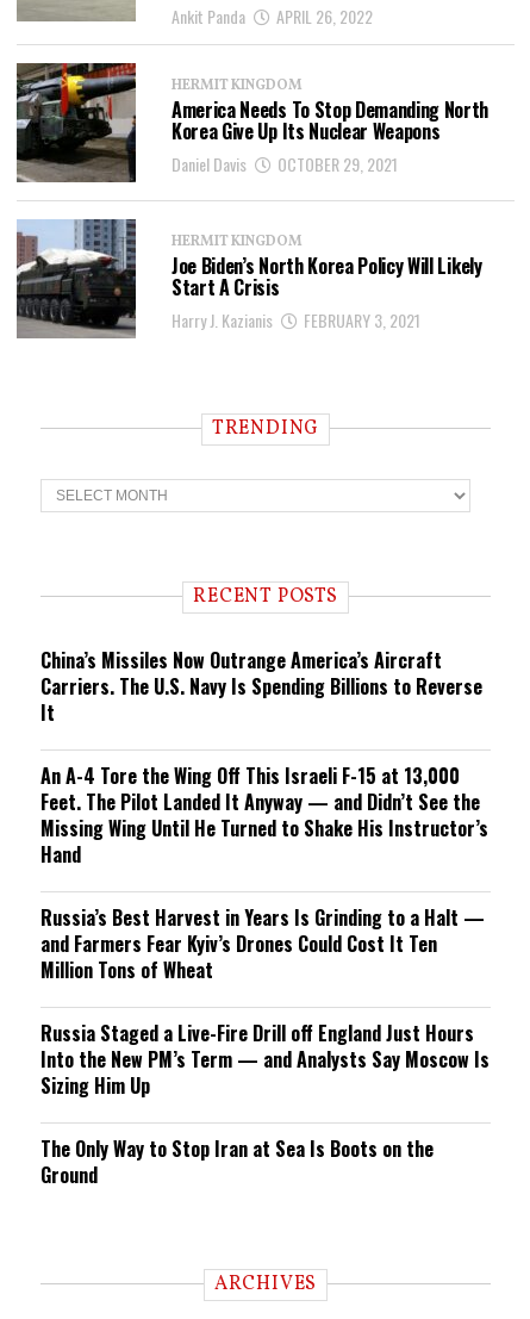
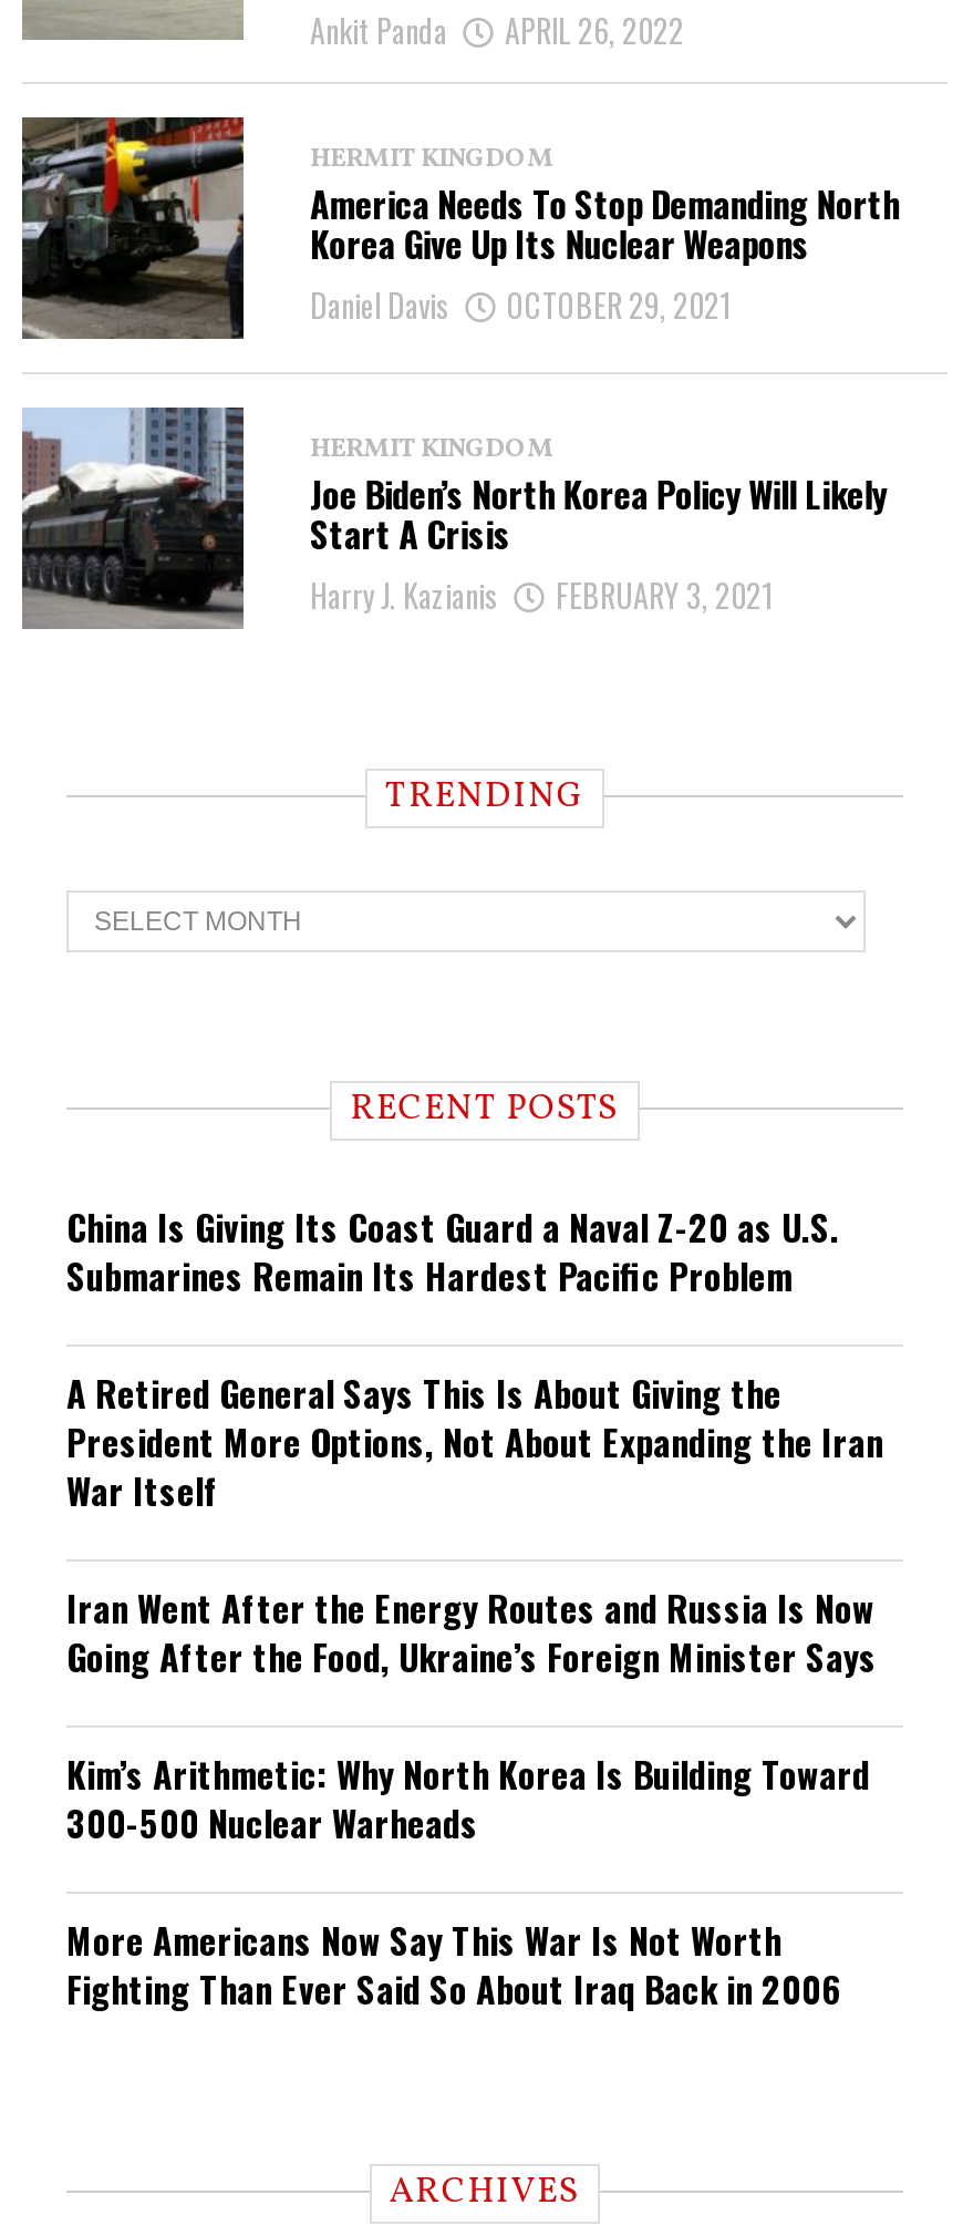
- China’s Missiles Now Outrange America’s Aircraft
- Carriers. The U.S. Navy Is Spending Billions to Reverse
- It
+ China Is Giving Its Coast Guard a Naval Z-20 as U.S.
+ Submarines Remain Its Hardest Pacific Problem

- An A-4 Tore the Wing Off This Israeli F-15 at 13,000
- Feet. The Pilot Landed It Anyway — and Didn’t See the
- Missing Wing Until He Turned to Shake His Instructor’s
- Hand
+ A Retired General Says This Is About Giving the
+ President More Options, Not About Expanding the Iran
+ War Itself

- Russia’s Best Harvest in Years Is Grinding to a Halt —
- and Farmers Fear Kyiv’s Drones Could Cost It Ten
- Million Tons of Wheat
+ Iran Went After the Energy Routes and Russia Is Now
+ Going After the Food, Ukraine’s Foreign Minister Says

- Russia Staged a Live-Fire Drill off England Just Hours
- Into the New PM’s Term — and Analysts Say Moscow Is
- Sizing Him Up
+ Kim’s Arithmetic: Why North Korea Is Building Toward
+ 300-500 Nuclear Warheads

- The Only Way to Stop Iran at Sea Is Boots on the
- Ground
+ More Americans Now Say This War Is Not Worth
+ Fighting Than Ever Said So About Iraq Back in 2006
